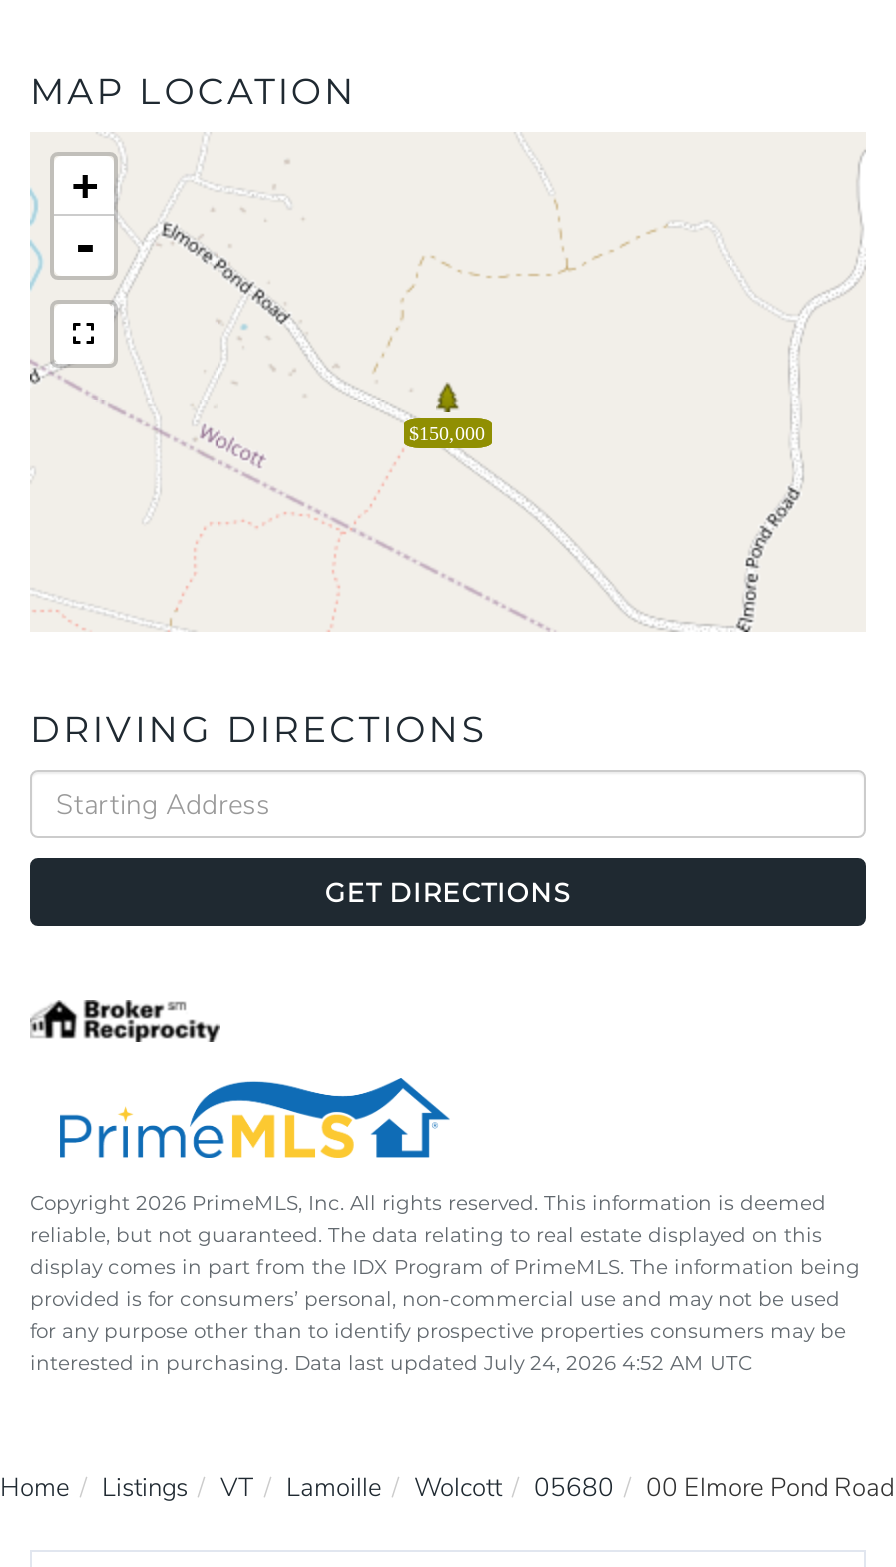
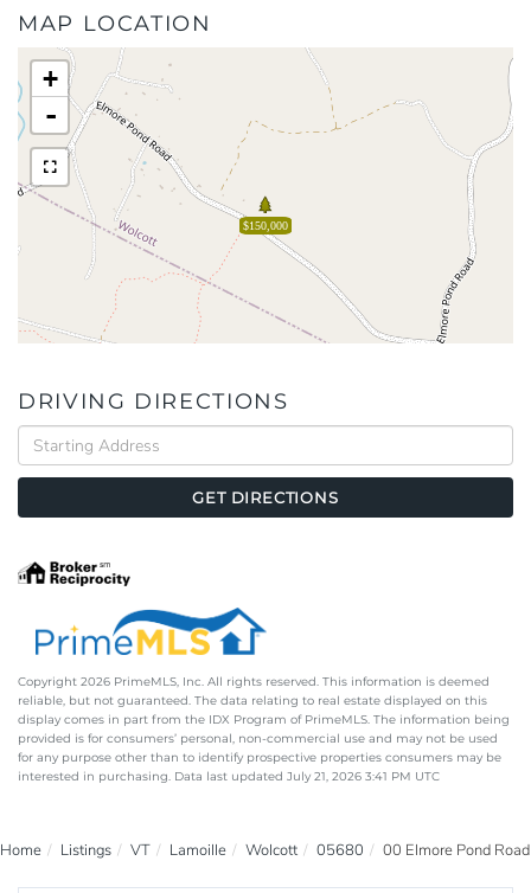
- interested in purchasing. Data last updated July 24, 2026 4:52 AM UTC
+ interested in purchasing. Data last updated July 21, 2026 3:41 PM UTC
